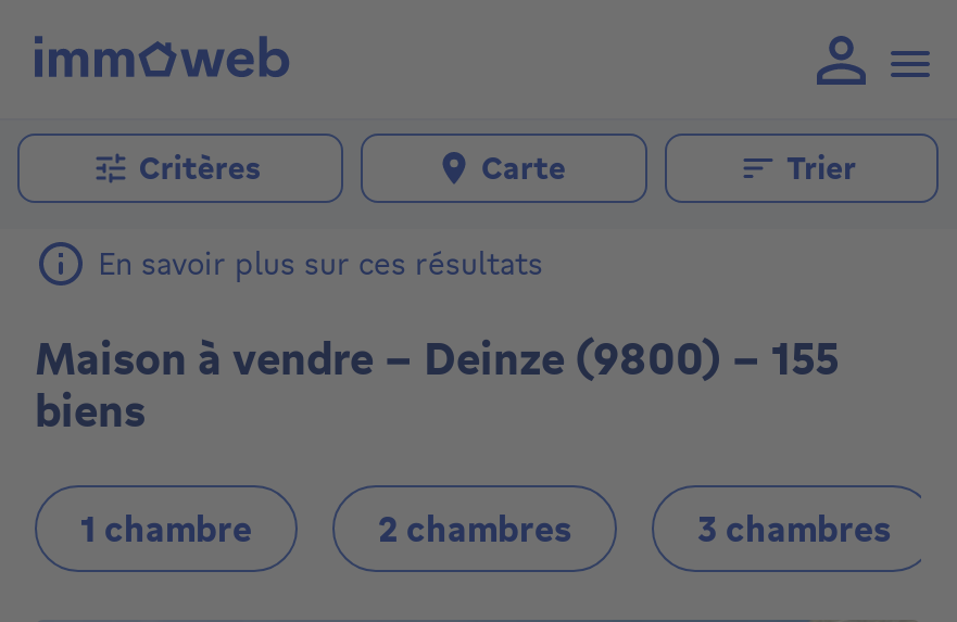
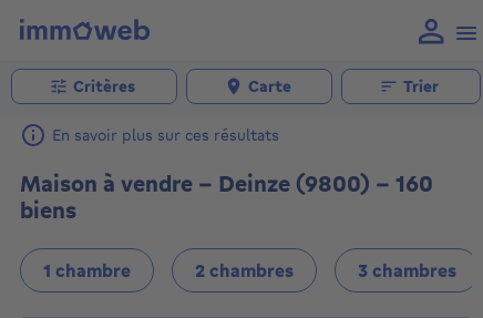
- Maison à vendre - Deinze (9800) - 155
+ Maison à vendre - Deinze (9800) - 160
